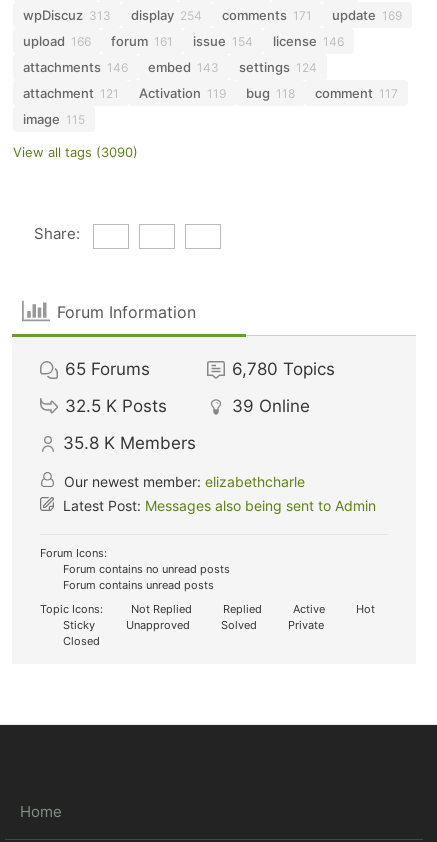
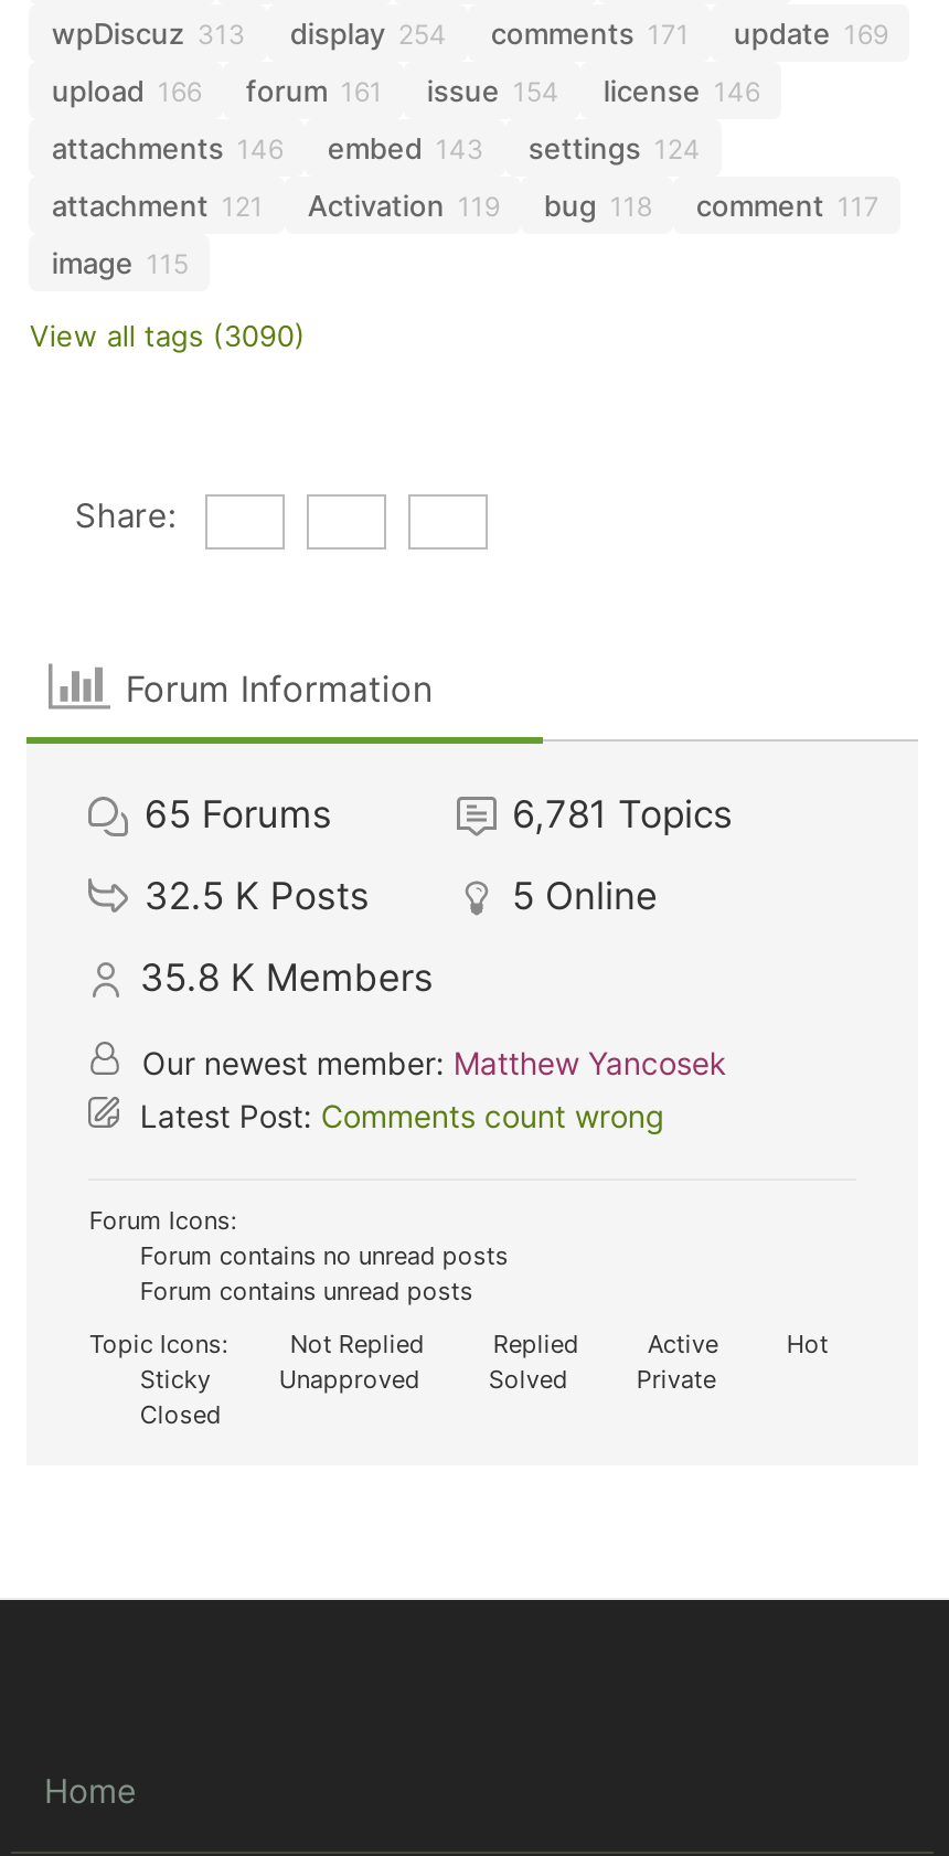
- 6,780 Topics
+ 6,781 Topics

- 39 Online
+ 5 Online

- Our newest member: elizabethcharle
- Latest Post: Messages also being sent to Admin
+ Our newest member: Matthew Yancosek
+ Latest Post: Comments count wrong
